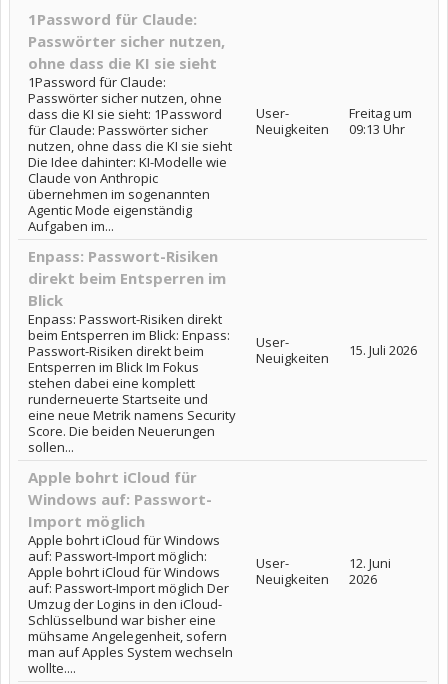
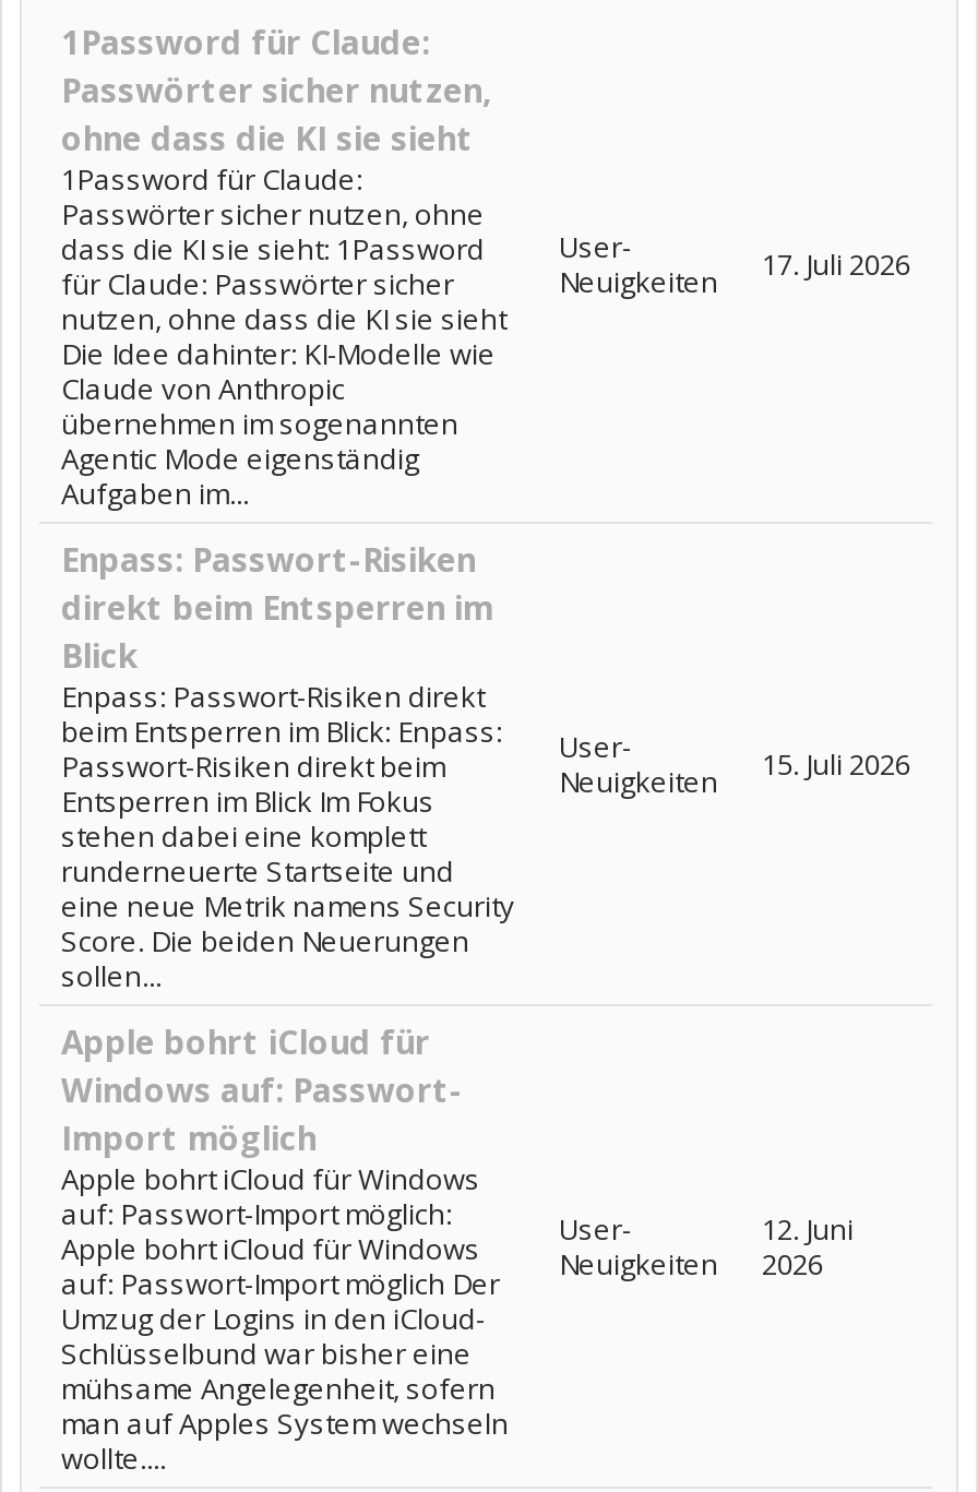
- Freitag um
- 09:13 Uhr
+ 17. Juli 2026
